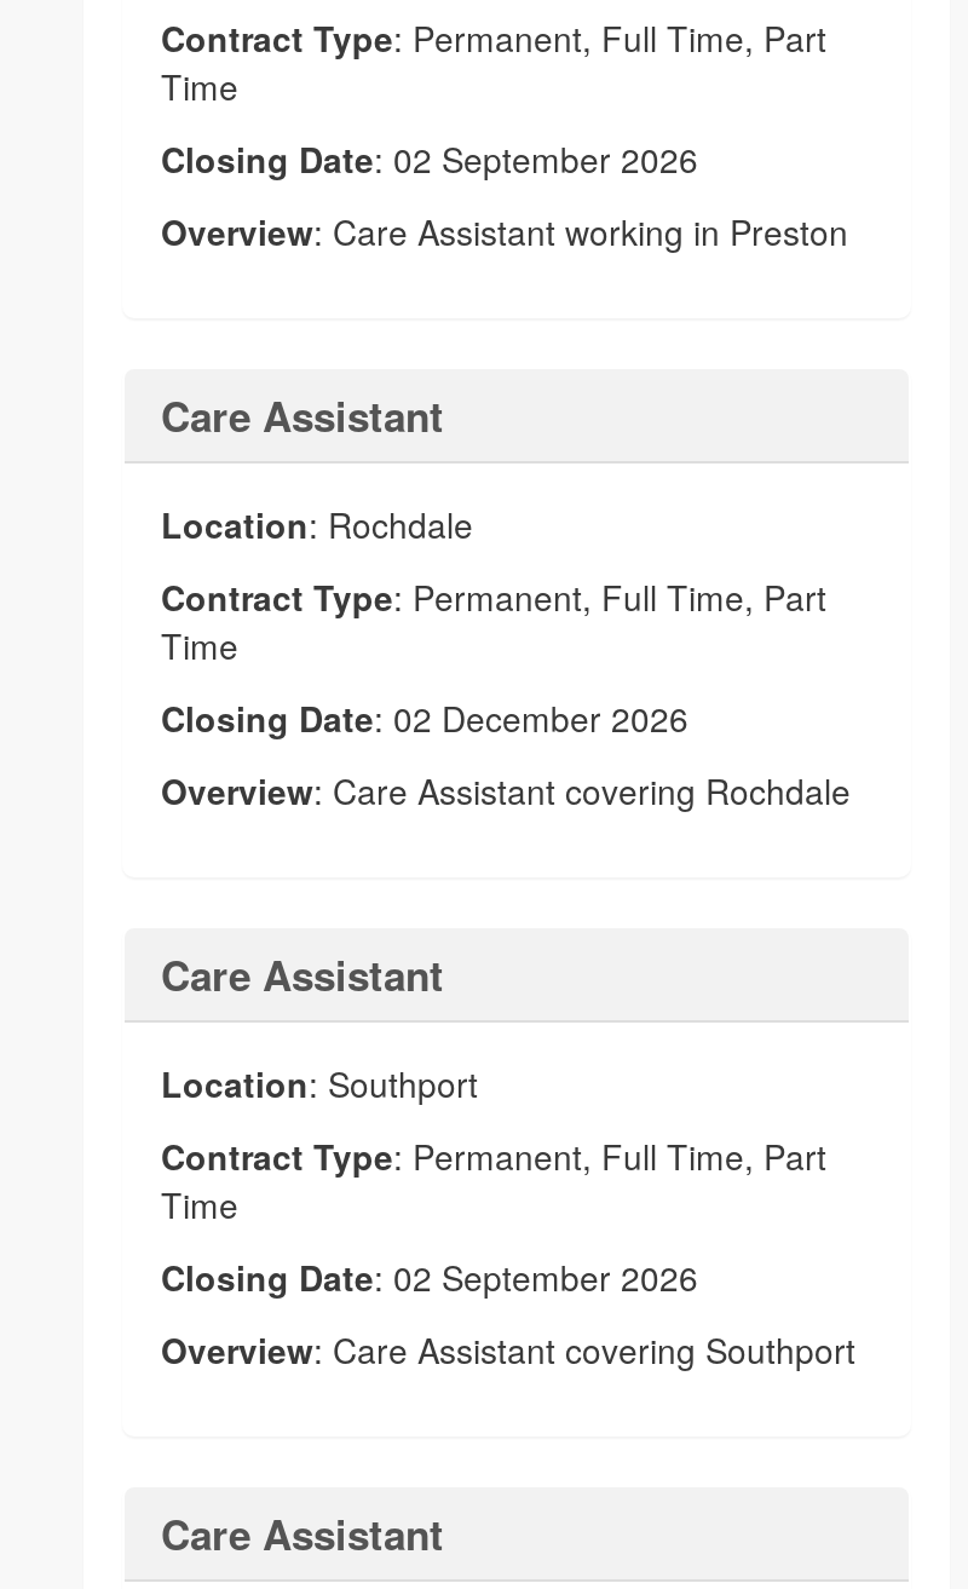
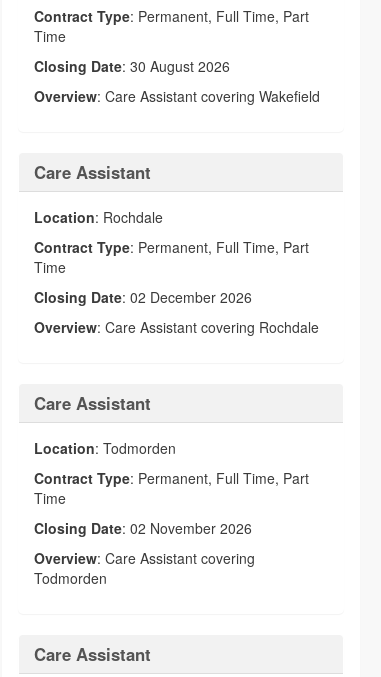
- Closing Date: 02 September 2026
+ Closing Date: 30 August 2026

- Overview: Care Assistant working in Preston
+ Overview: Care Assistant covering Wakefield

- Location: Southport
+ Location: Todmorden

- Closing Date: 02 September 2026
+ Closing Date: 02 November 2026

- Overview: Care Assistant covering Southport
+ Overview: Care Assistant covering
+ Todmorden
